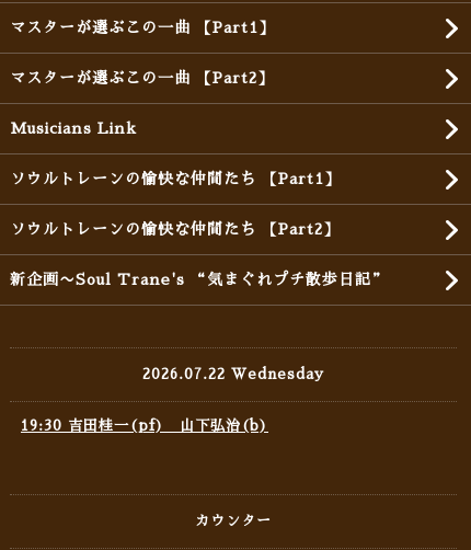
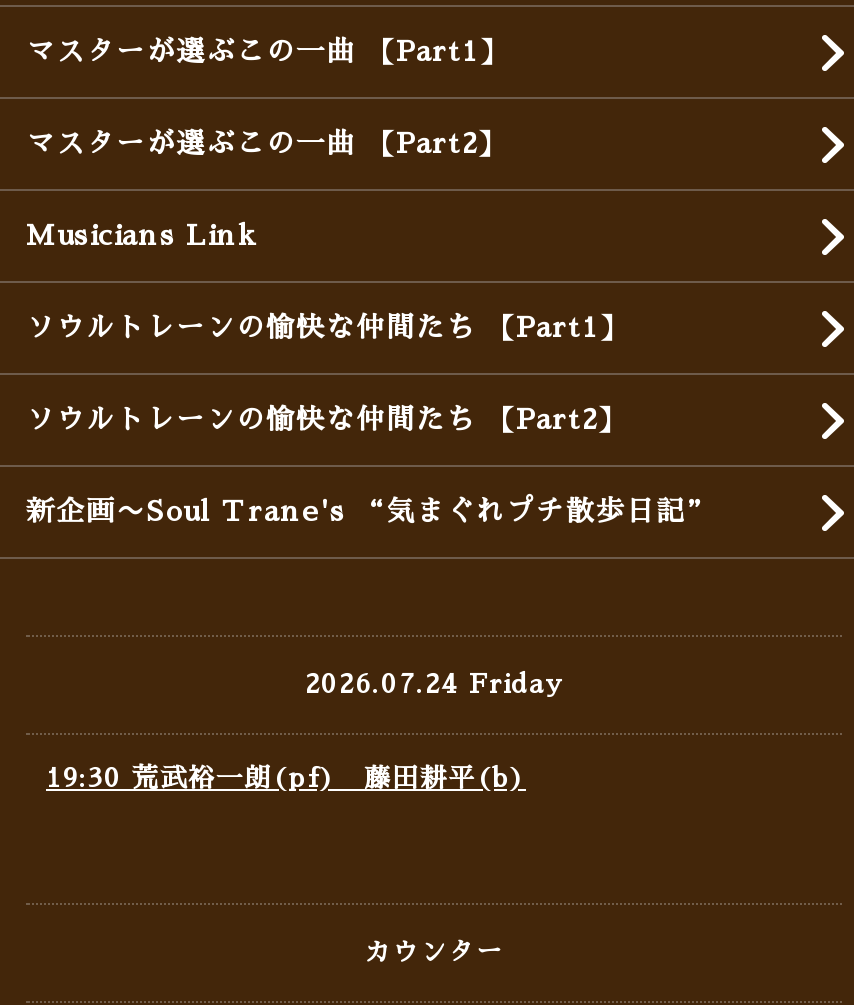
- 2026.07.22 Wednesday
+ 2026.07.24 Friday

- 19:30 吉田桂一(pf) 山下弘治(b)
+ 19:30 荒武裕一朗(pf) 藤田耕平(b)
